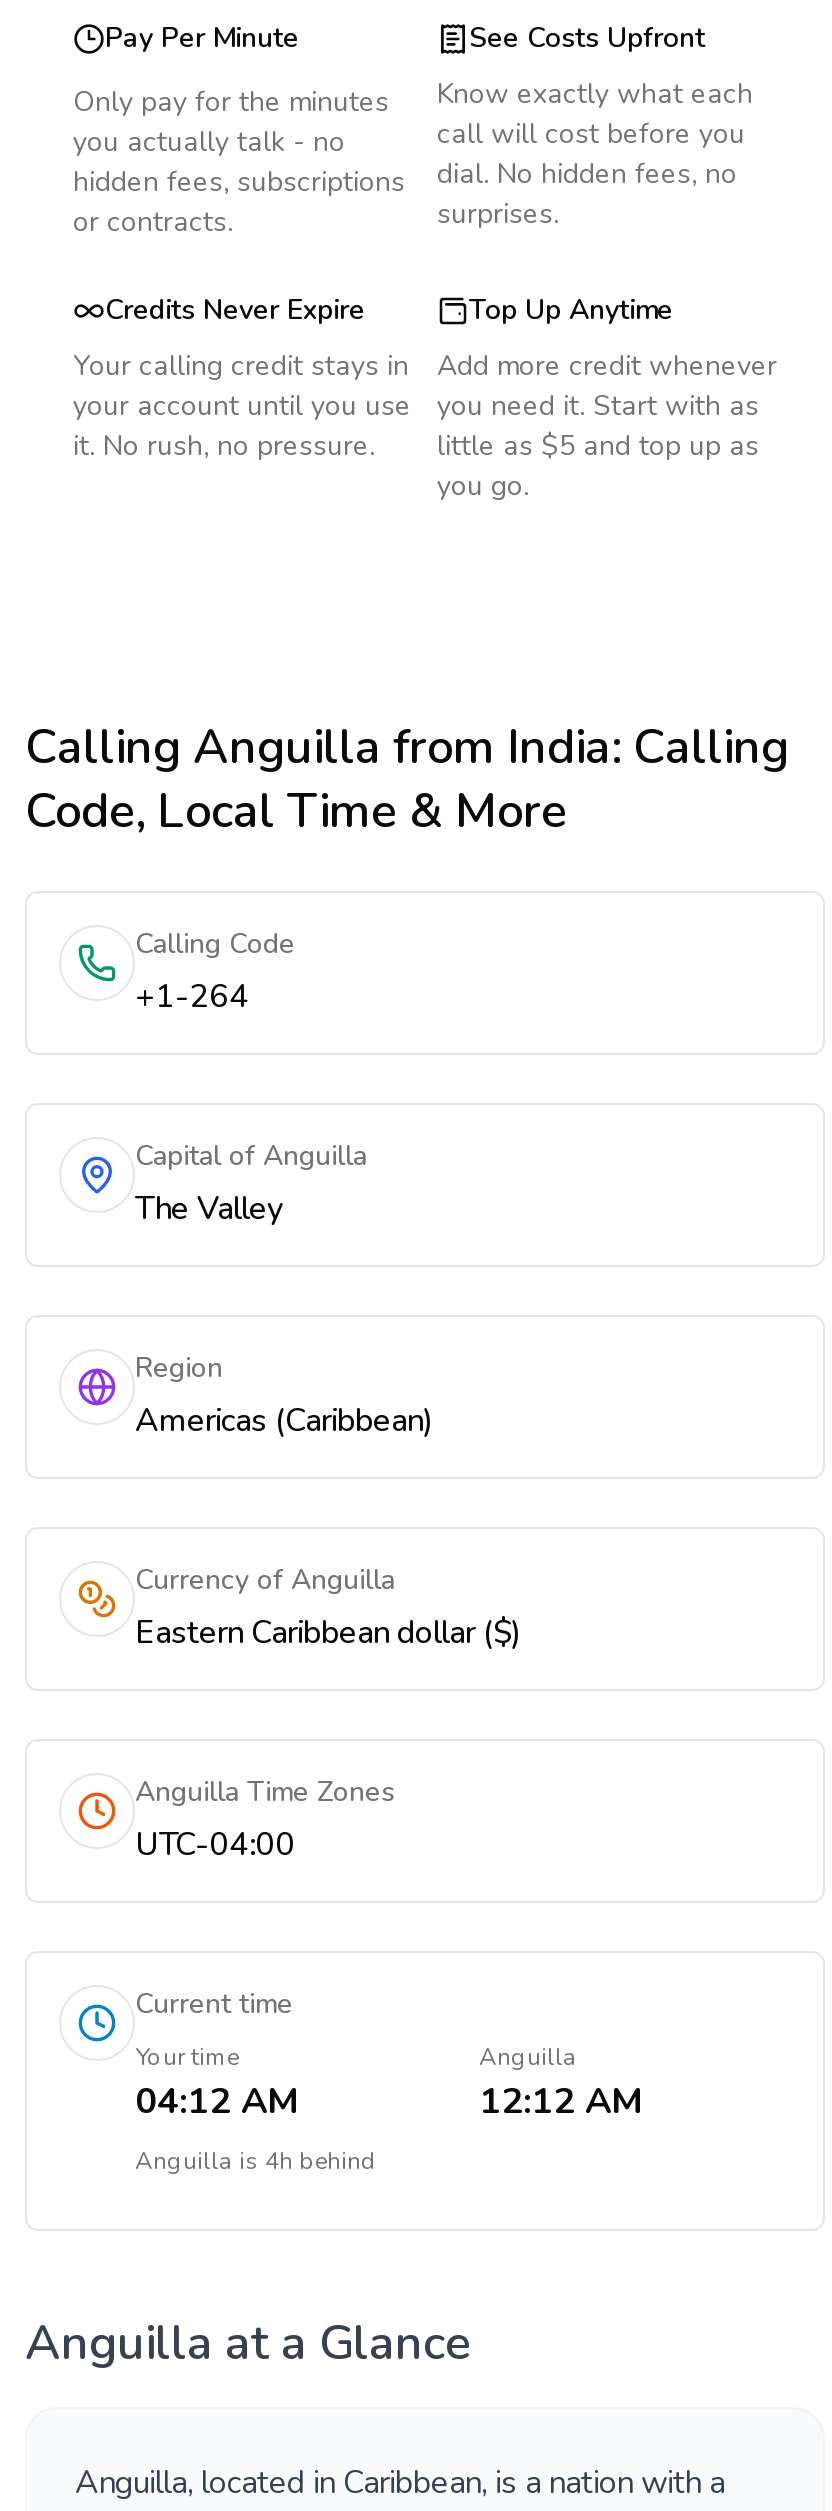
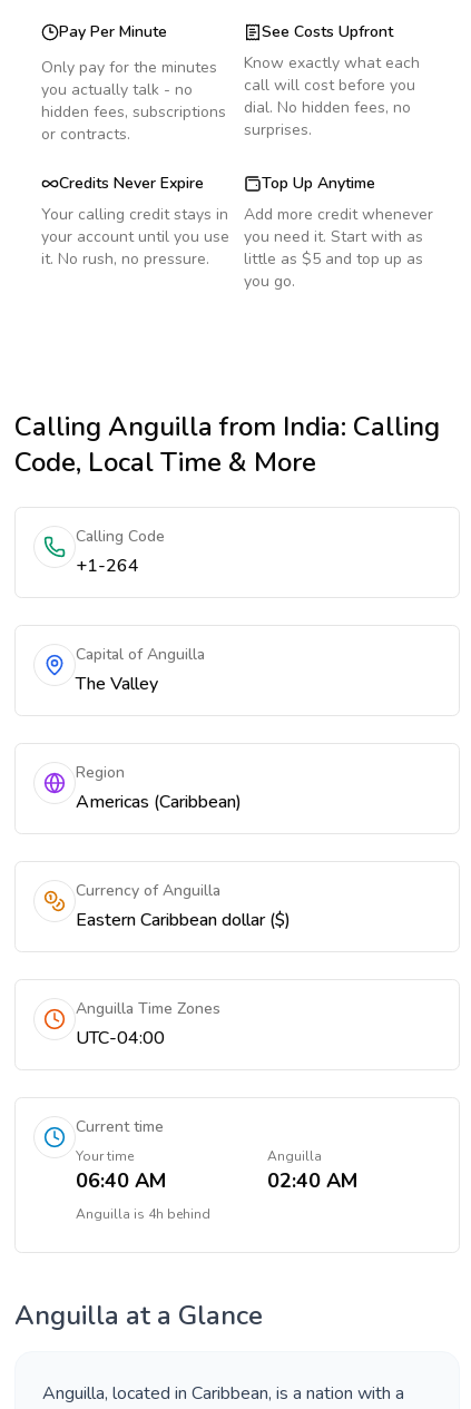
- 04:12 AM
+ 06:40 AM

- 12:12 AM
+ 02:40 AM
